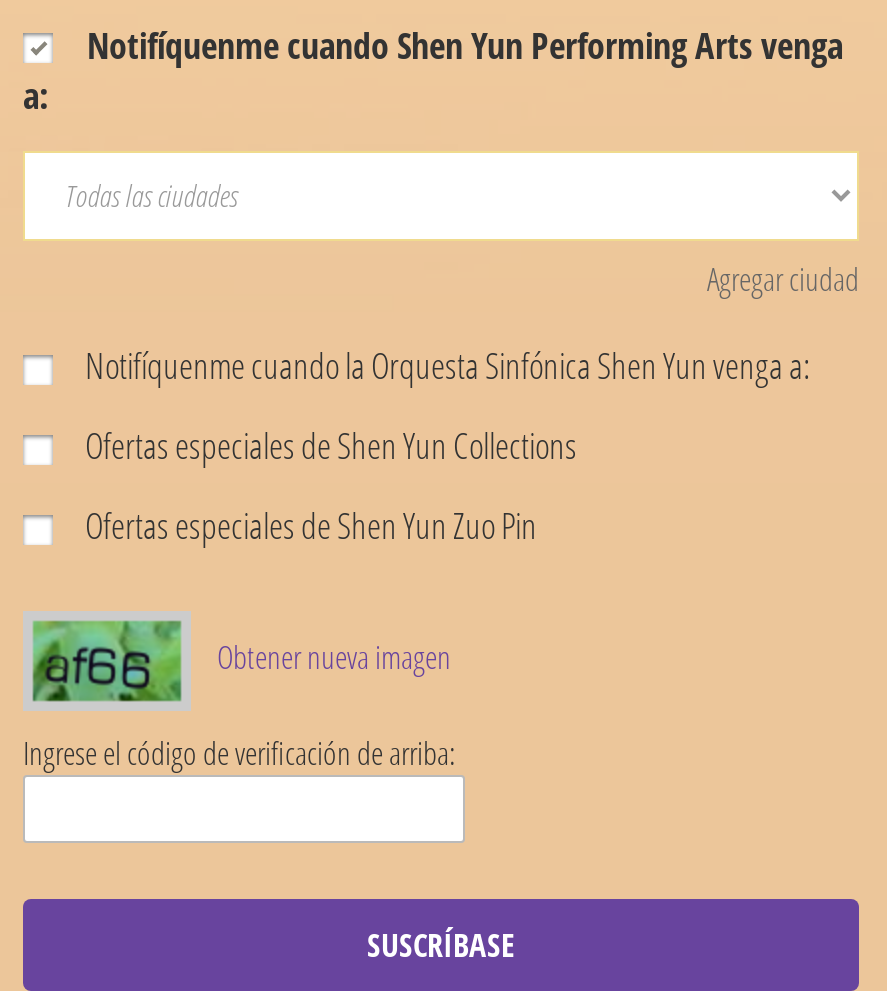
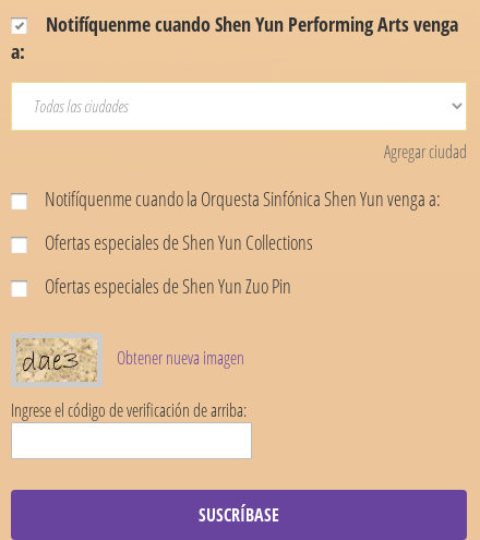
- [image]
+ [image]
